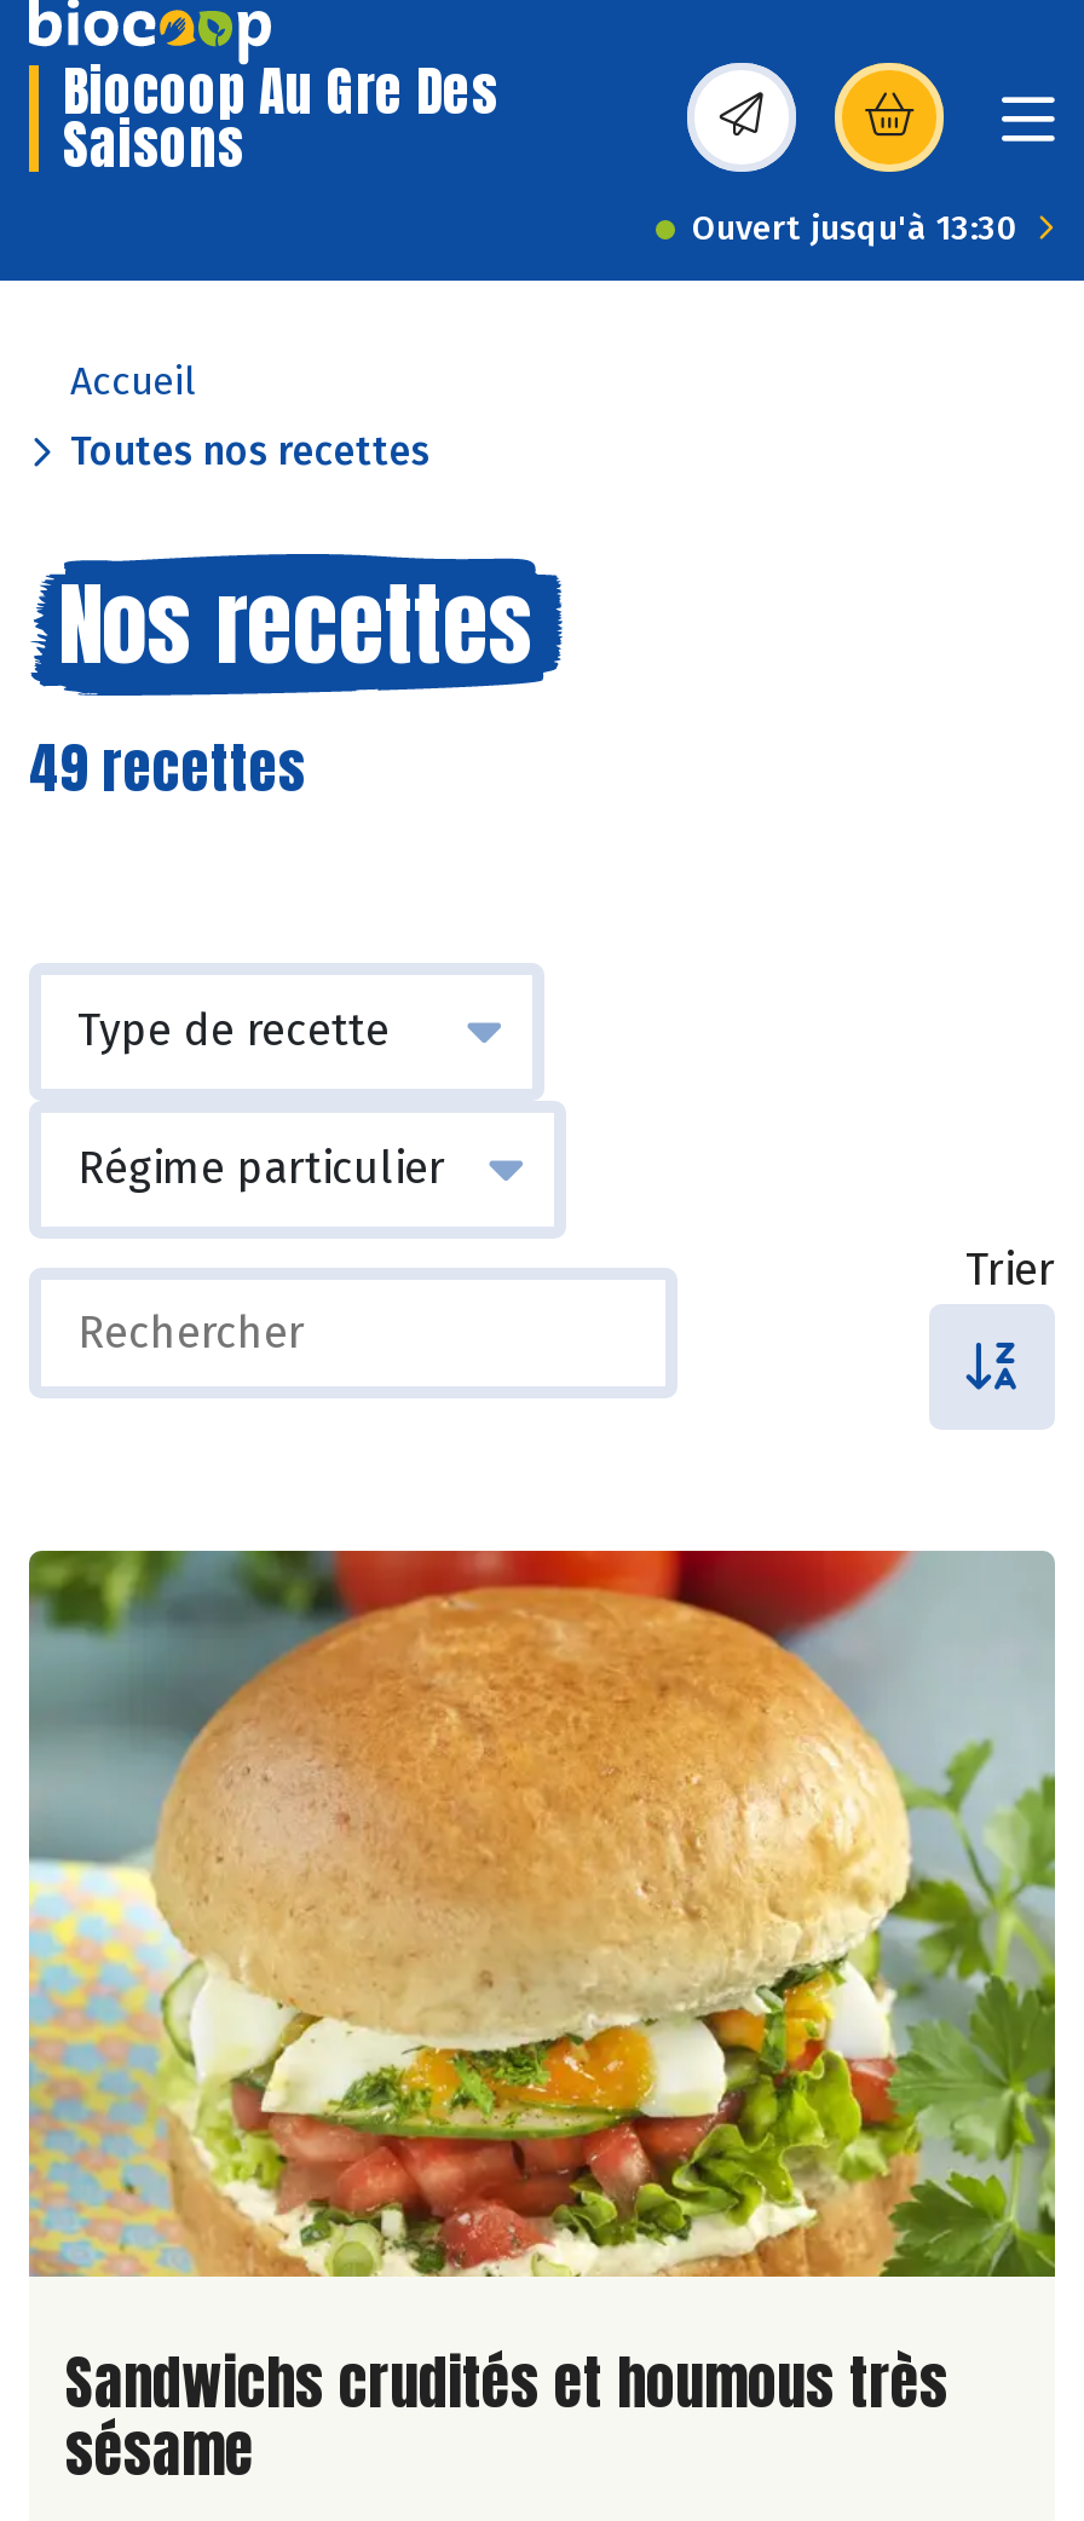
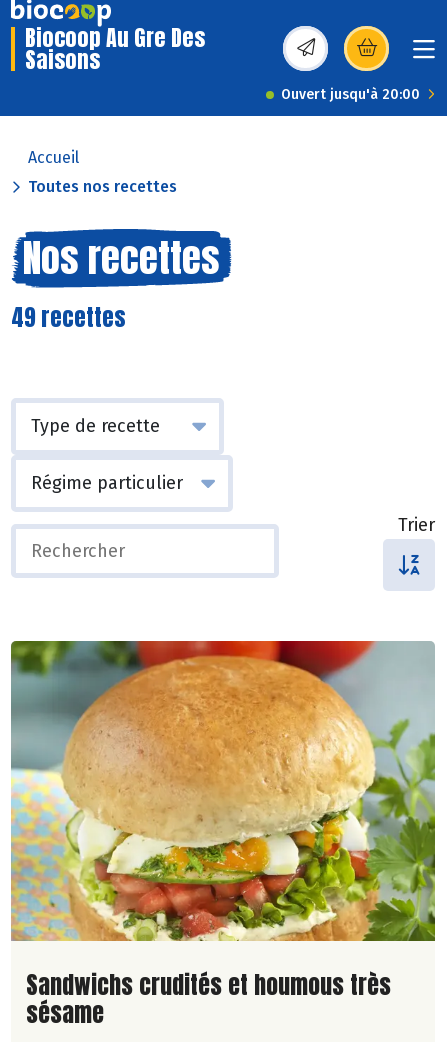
- Ouvert jusqu'à 13:30
+ Ouvert jusqu'à 20:00
